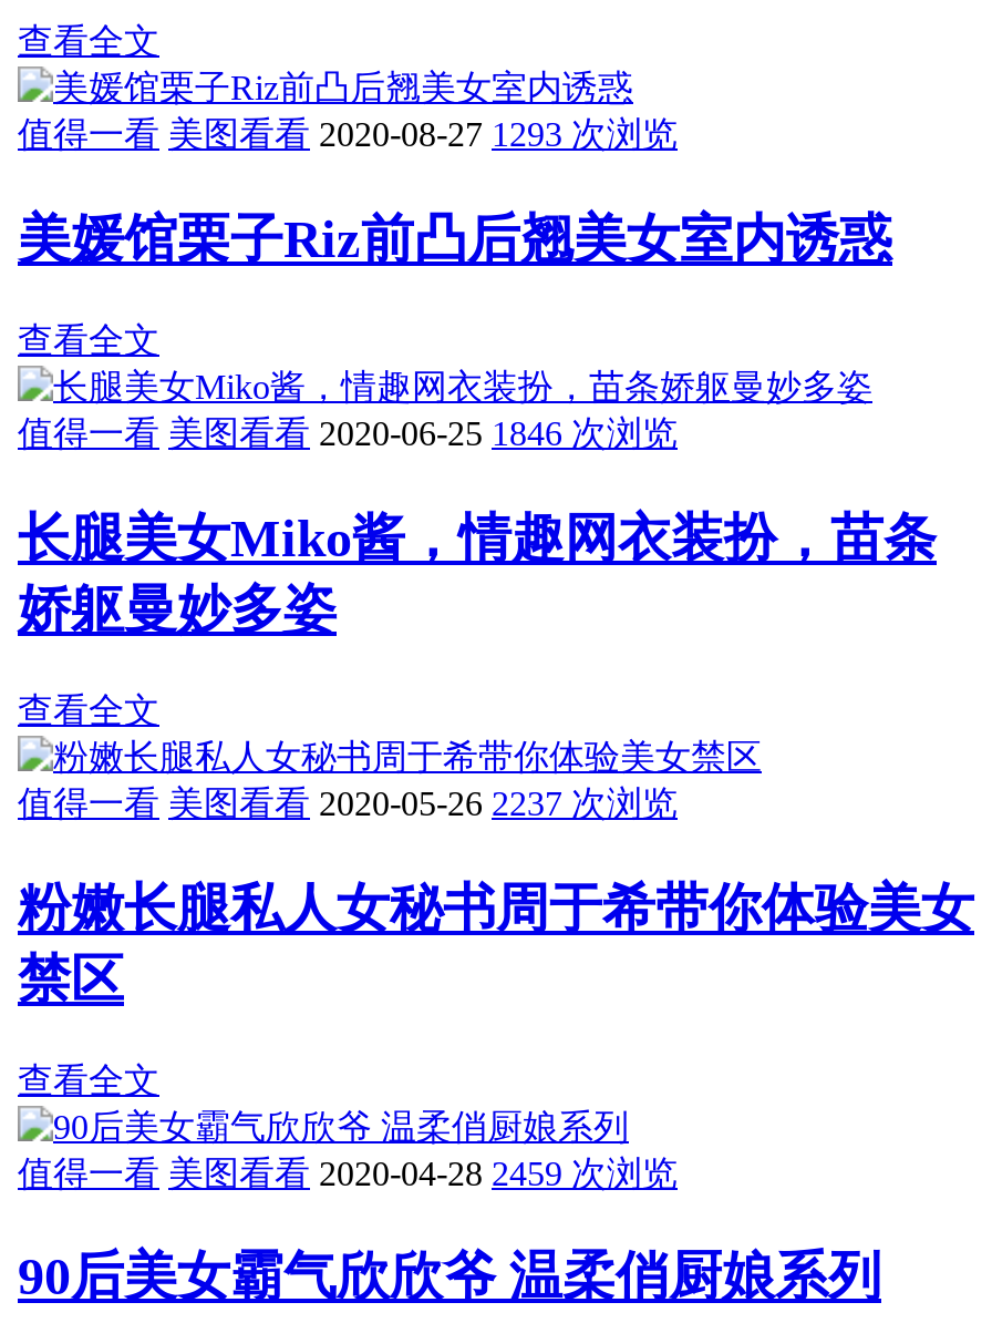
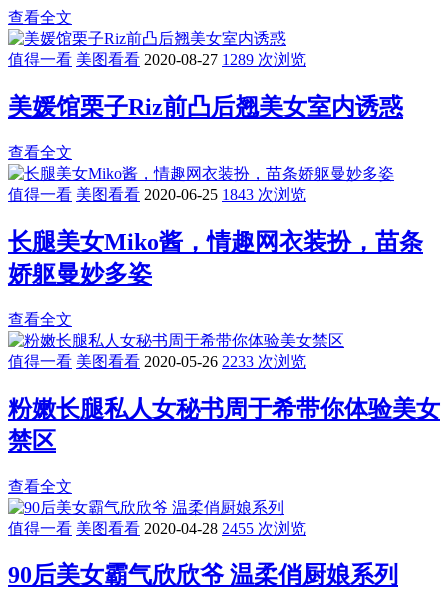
- 值得一看 美图看看 2020-08-27 1293 次浏览
+ 值得一看 美图看看 2020-08-27 1289 次浏览

- 值得一看 美图看看 2020-06-25 1846 次浏览
+ 值得一看 美图看看 2020-06-25 1843 次浏览

- 值得一看 美图看看 2020-05-26 2237 次浏览
+ 值得一看 美图看看 2020-05-26 2233 次浏览

- 值得一看 美图看看 2020-04-28 2459 次浏览
+ 值得一看 美图看看 2020-04-28 2455 次浏览
